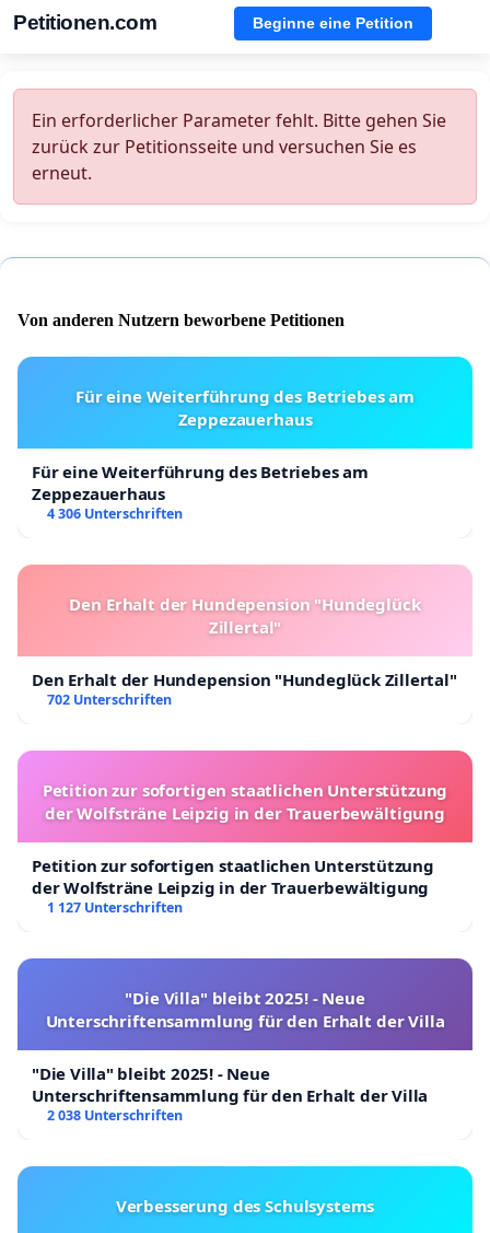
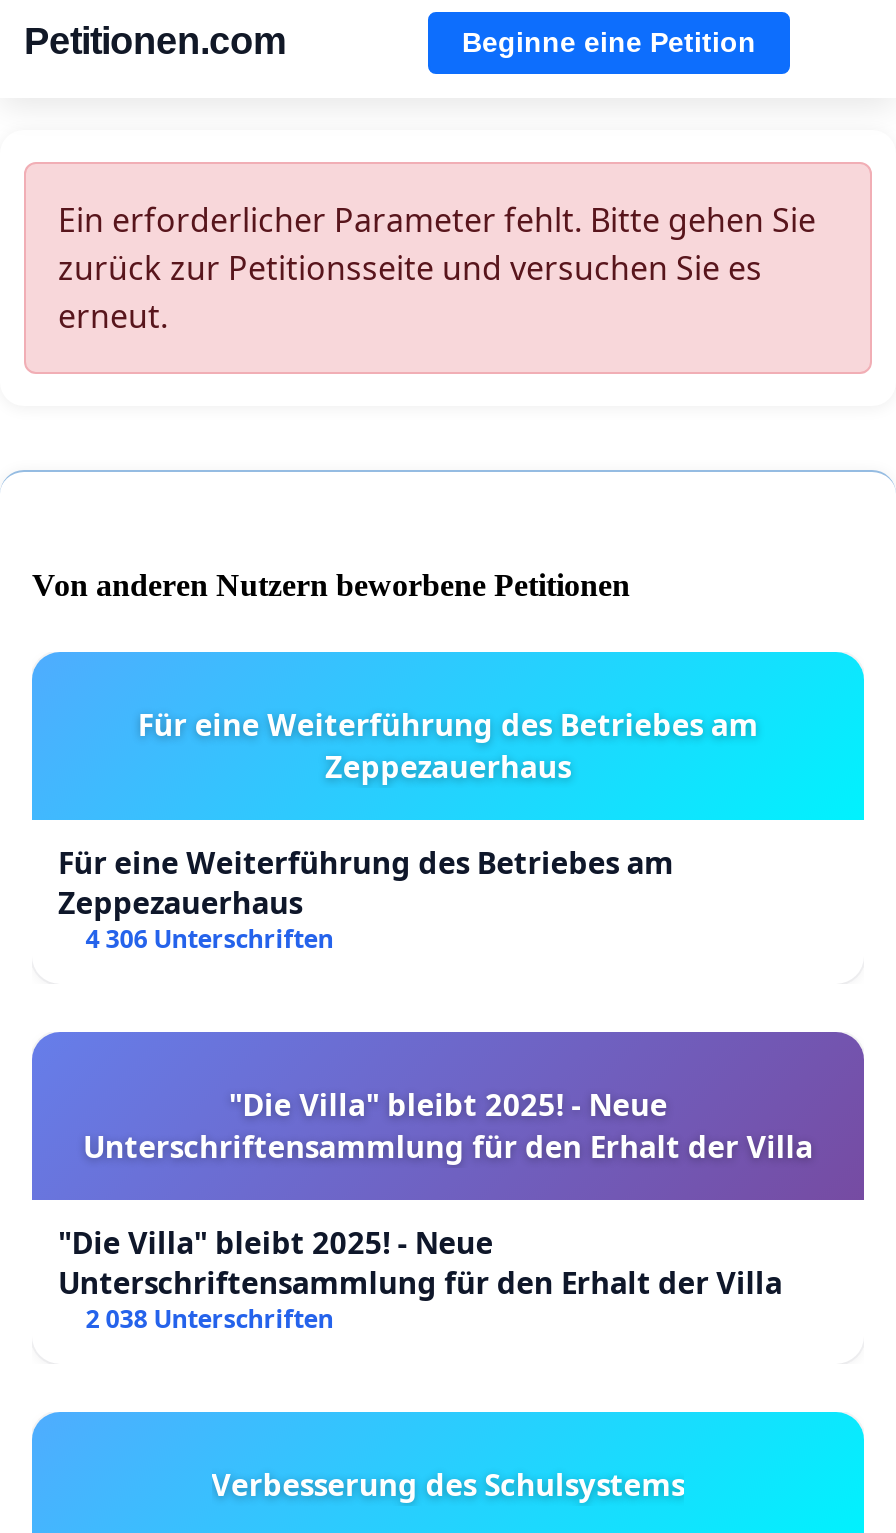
- [image]
- Den Erhalt der Hundepension "Hundeglück
- Zillertal"
- Den Erhalt der Hundepension "Hundeglück Zillertal"
- 702 Unterschriften

- [image]
- Petition zur sofortigen staatlichen Unterstützung
- der Wolfsträne Leipzig in der Trauerbewältigung
- Petition zur sofortigen staatlichen Unterstützung
- der Wolfsträne Leipzig in der Trauerbewältigung
- 1 127 Unterschriften
